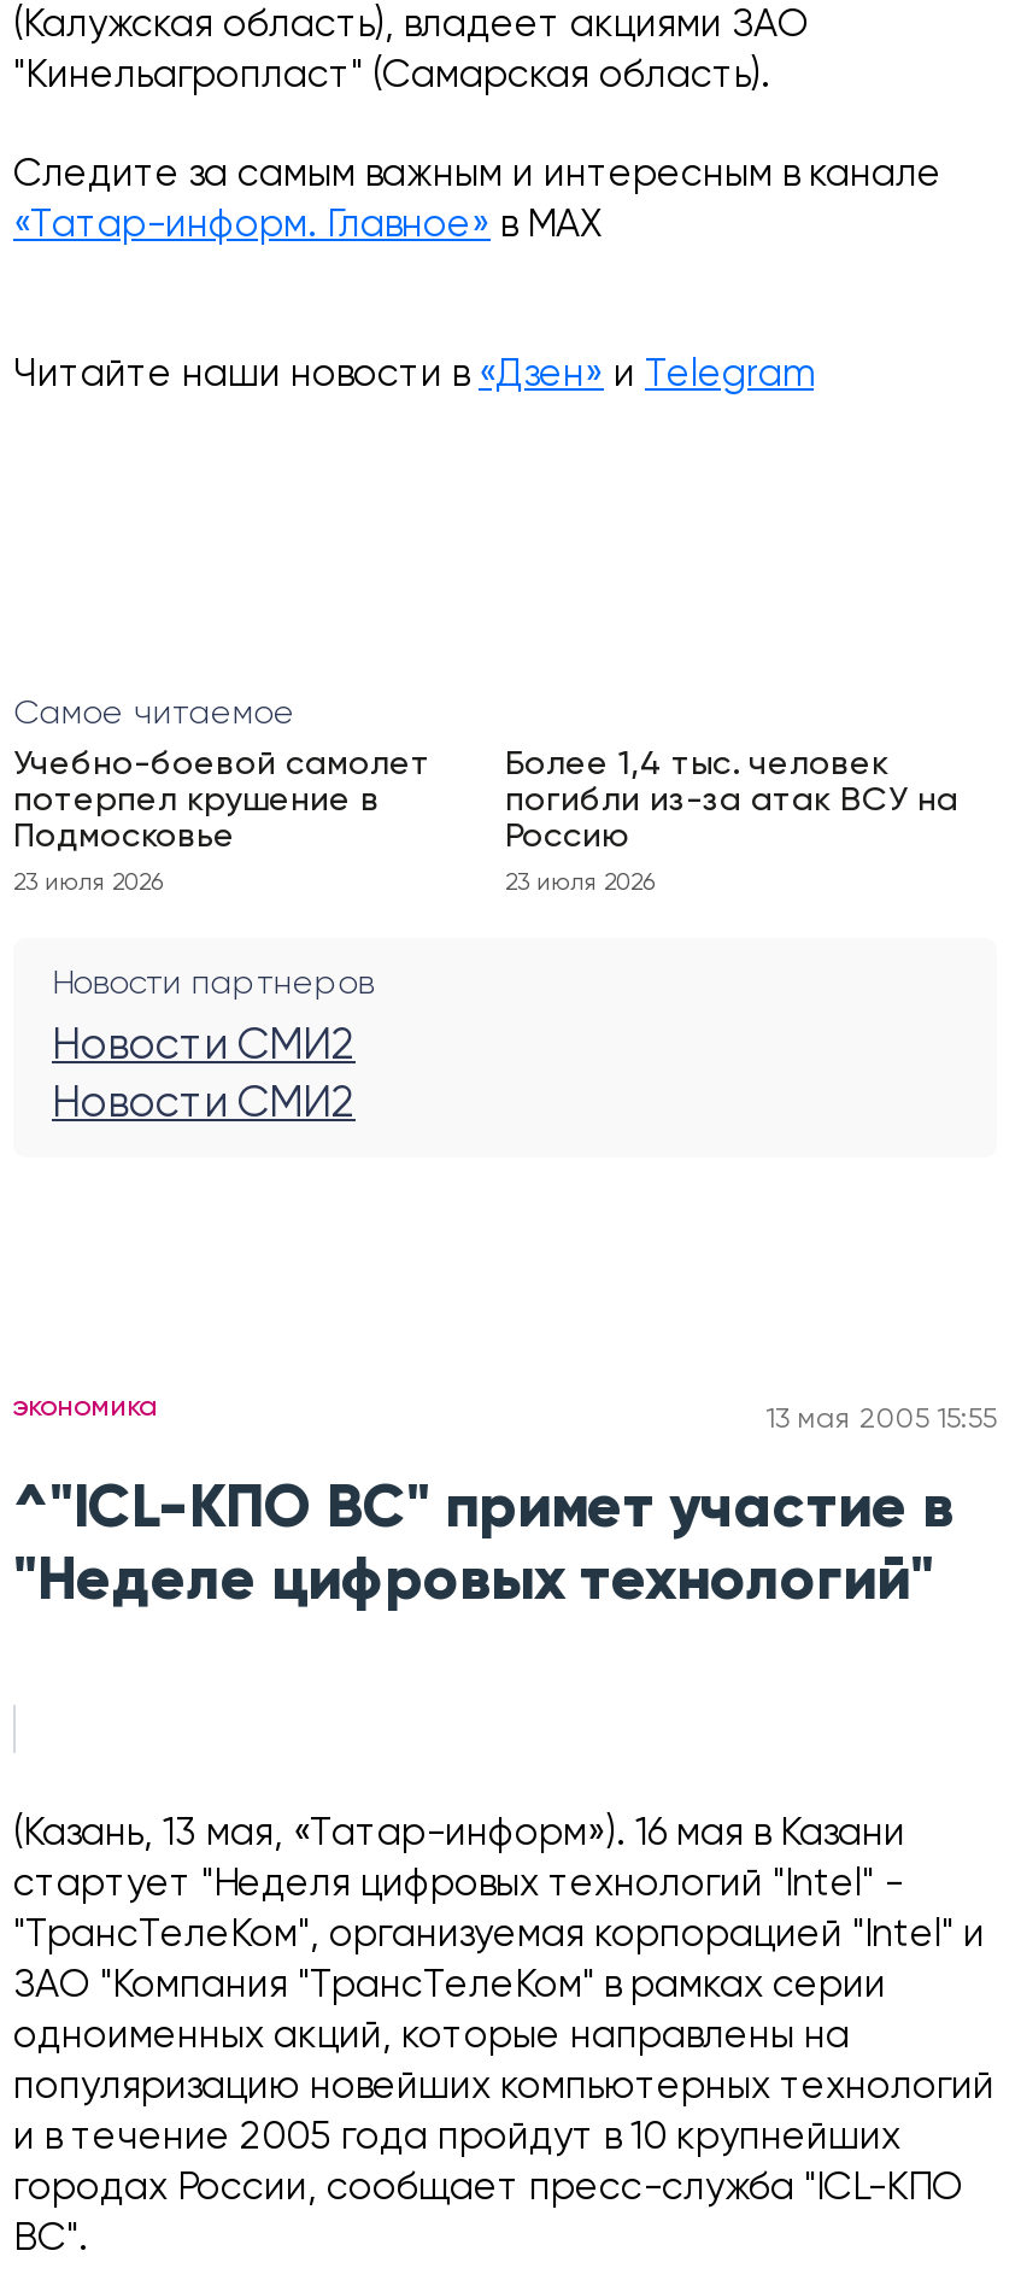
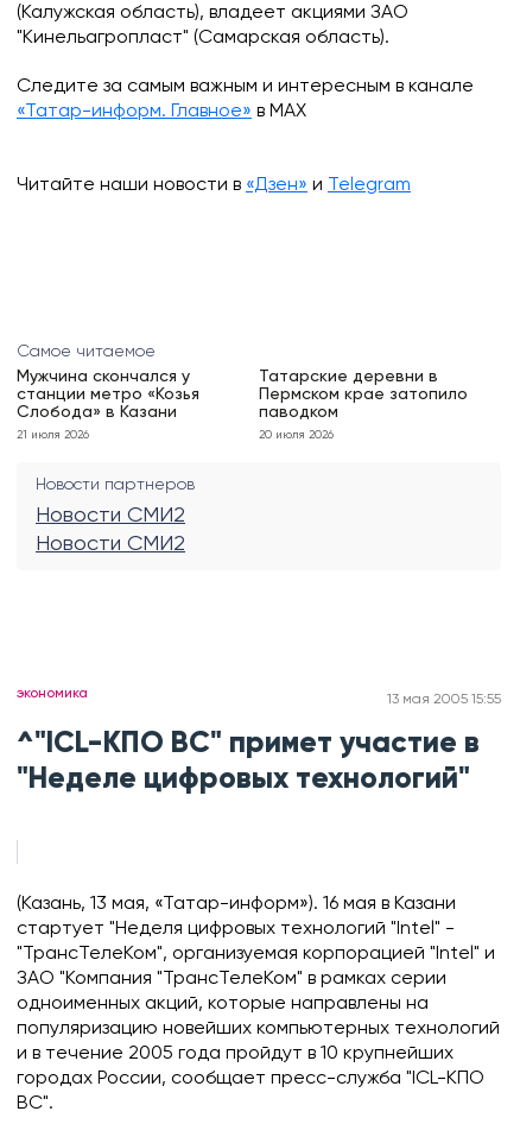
- Учебно-боевой самолет
- потерпел крушение в
- Подмосковье
+ Мужчина скончался у
+ станции метро «Козья
+ Слобода» в Казани

- Более 1,4 тыс. человек
- погибли из-за атак ВСУ на
- Россию
+ Татарские деревни в
+ Пермском крае затопило
+ паводком

- 23 июля 2026
+ 21 июля 2026

- 23 июля 2026
+ 20 июля 2026
